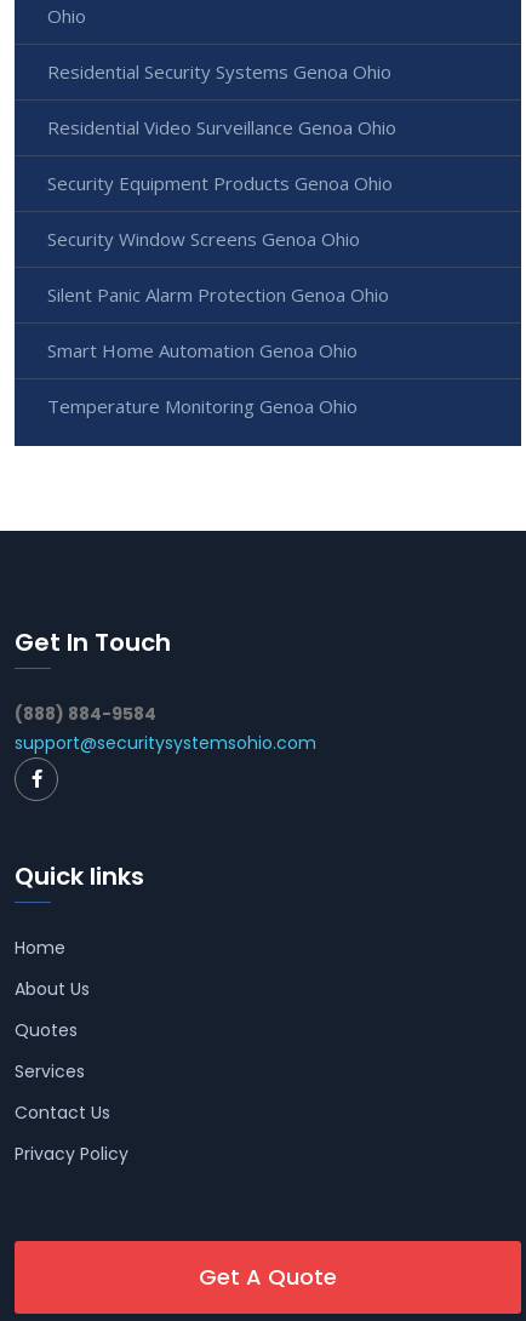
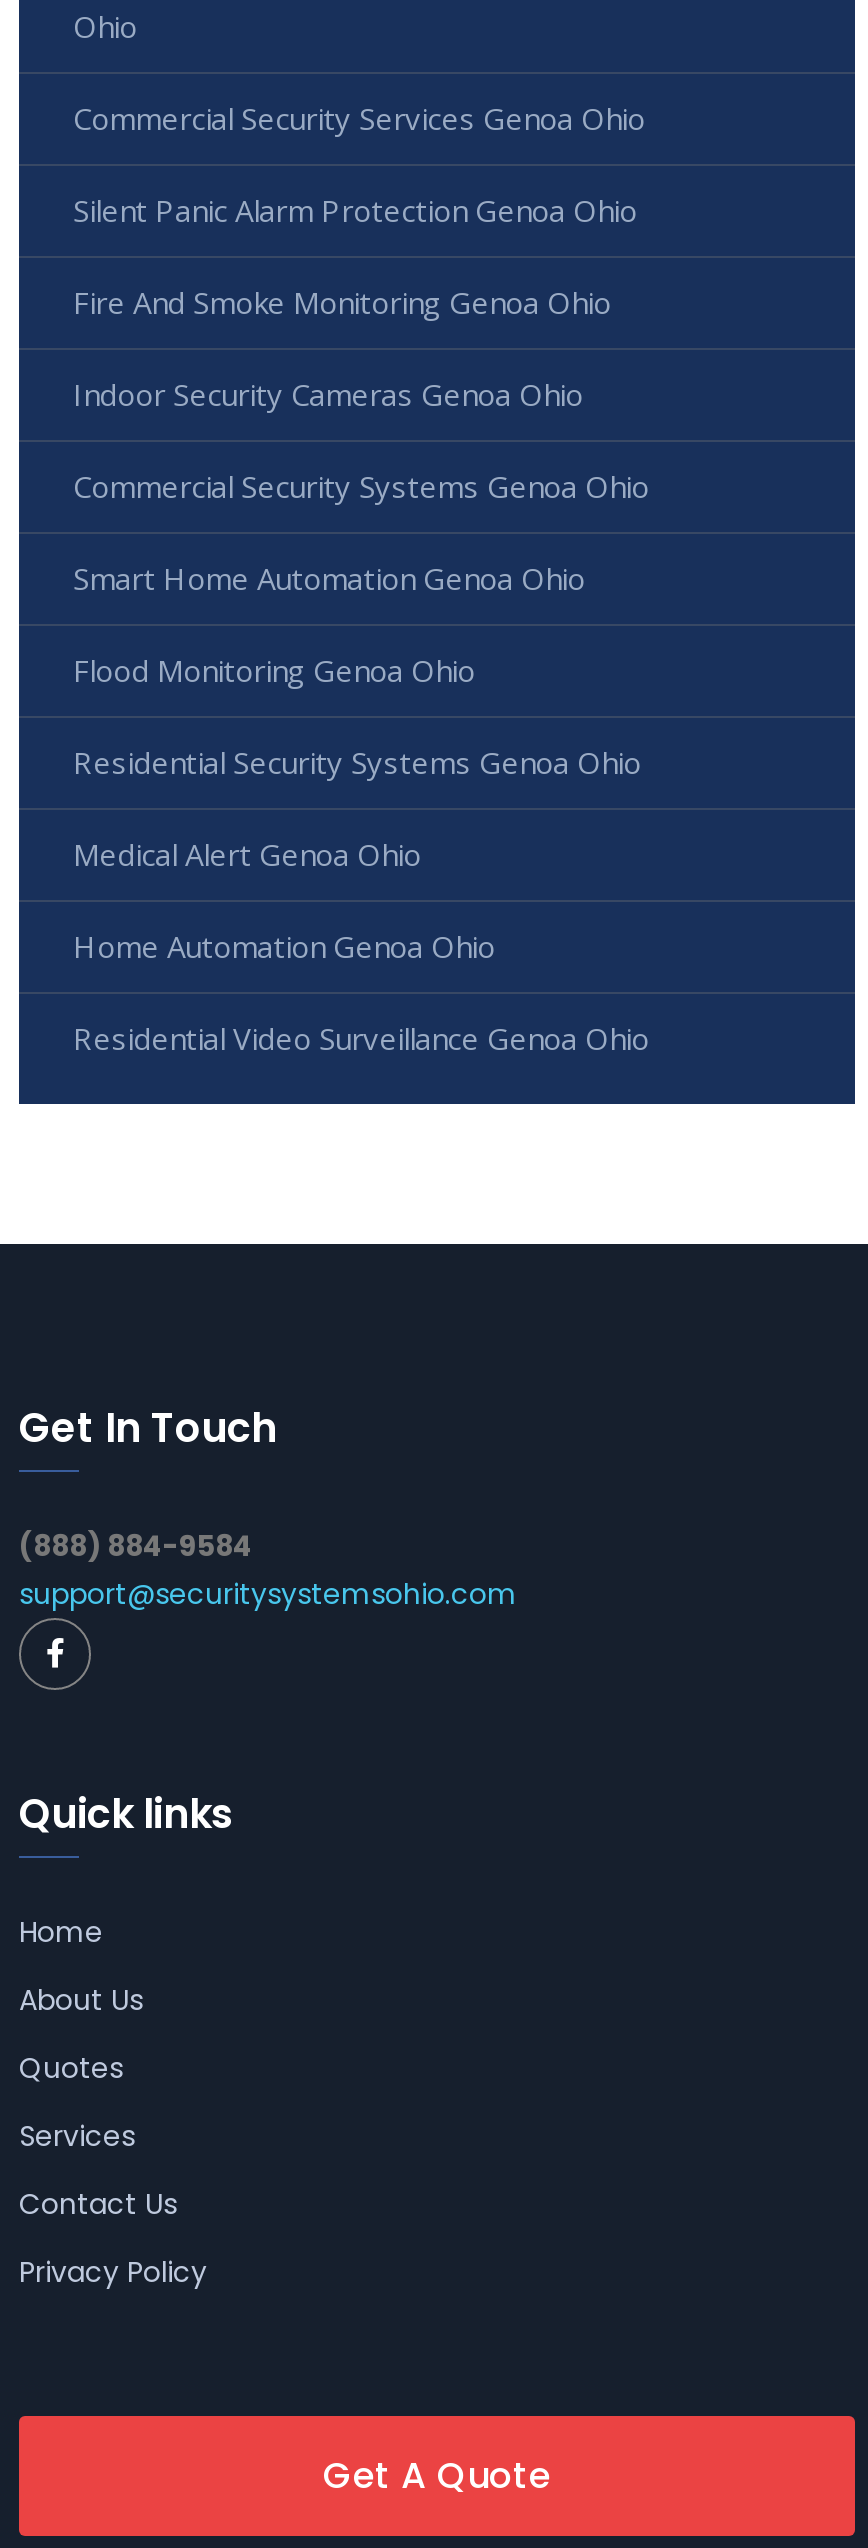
+ Commercial Security Services Genoa Ohio
+ Fire And Smoke Monitoring Genoa Ohio
+ Indoor Security Cameras Genoa Ohio
+ Commercial Security Systems Genoa Ohio
+ Flood Monitoring Genoa Ohio

moved down: Residential Security Systems Genoa Ohio

+ Medical Alert Genoa Ohio
+ Home Automation Genoa Ohio

moved down: Residential Video Surveillance Genoa Ohio

- Security Equipment Products Genoa Ohio
- Security Window Screens Genoa Ohio
- Temperature Monitoring Genoa Ohio

moved up: Silent Panic Alarm Protection Genoa Ohio | Smart Home Automation Genoa Ohio
